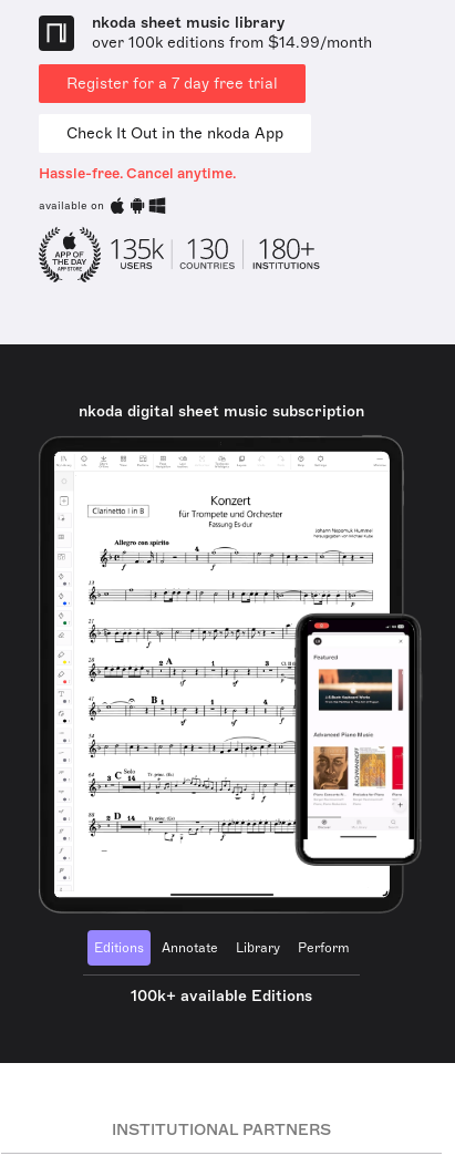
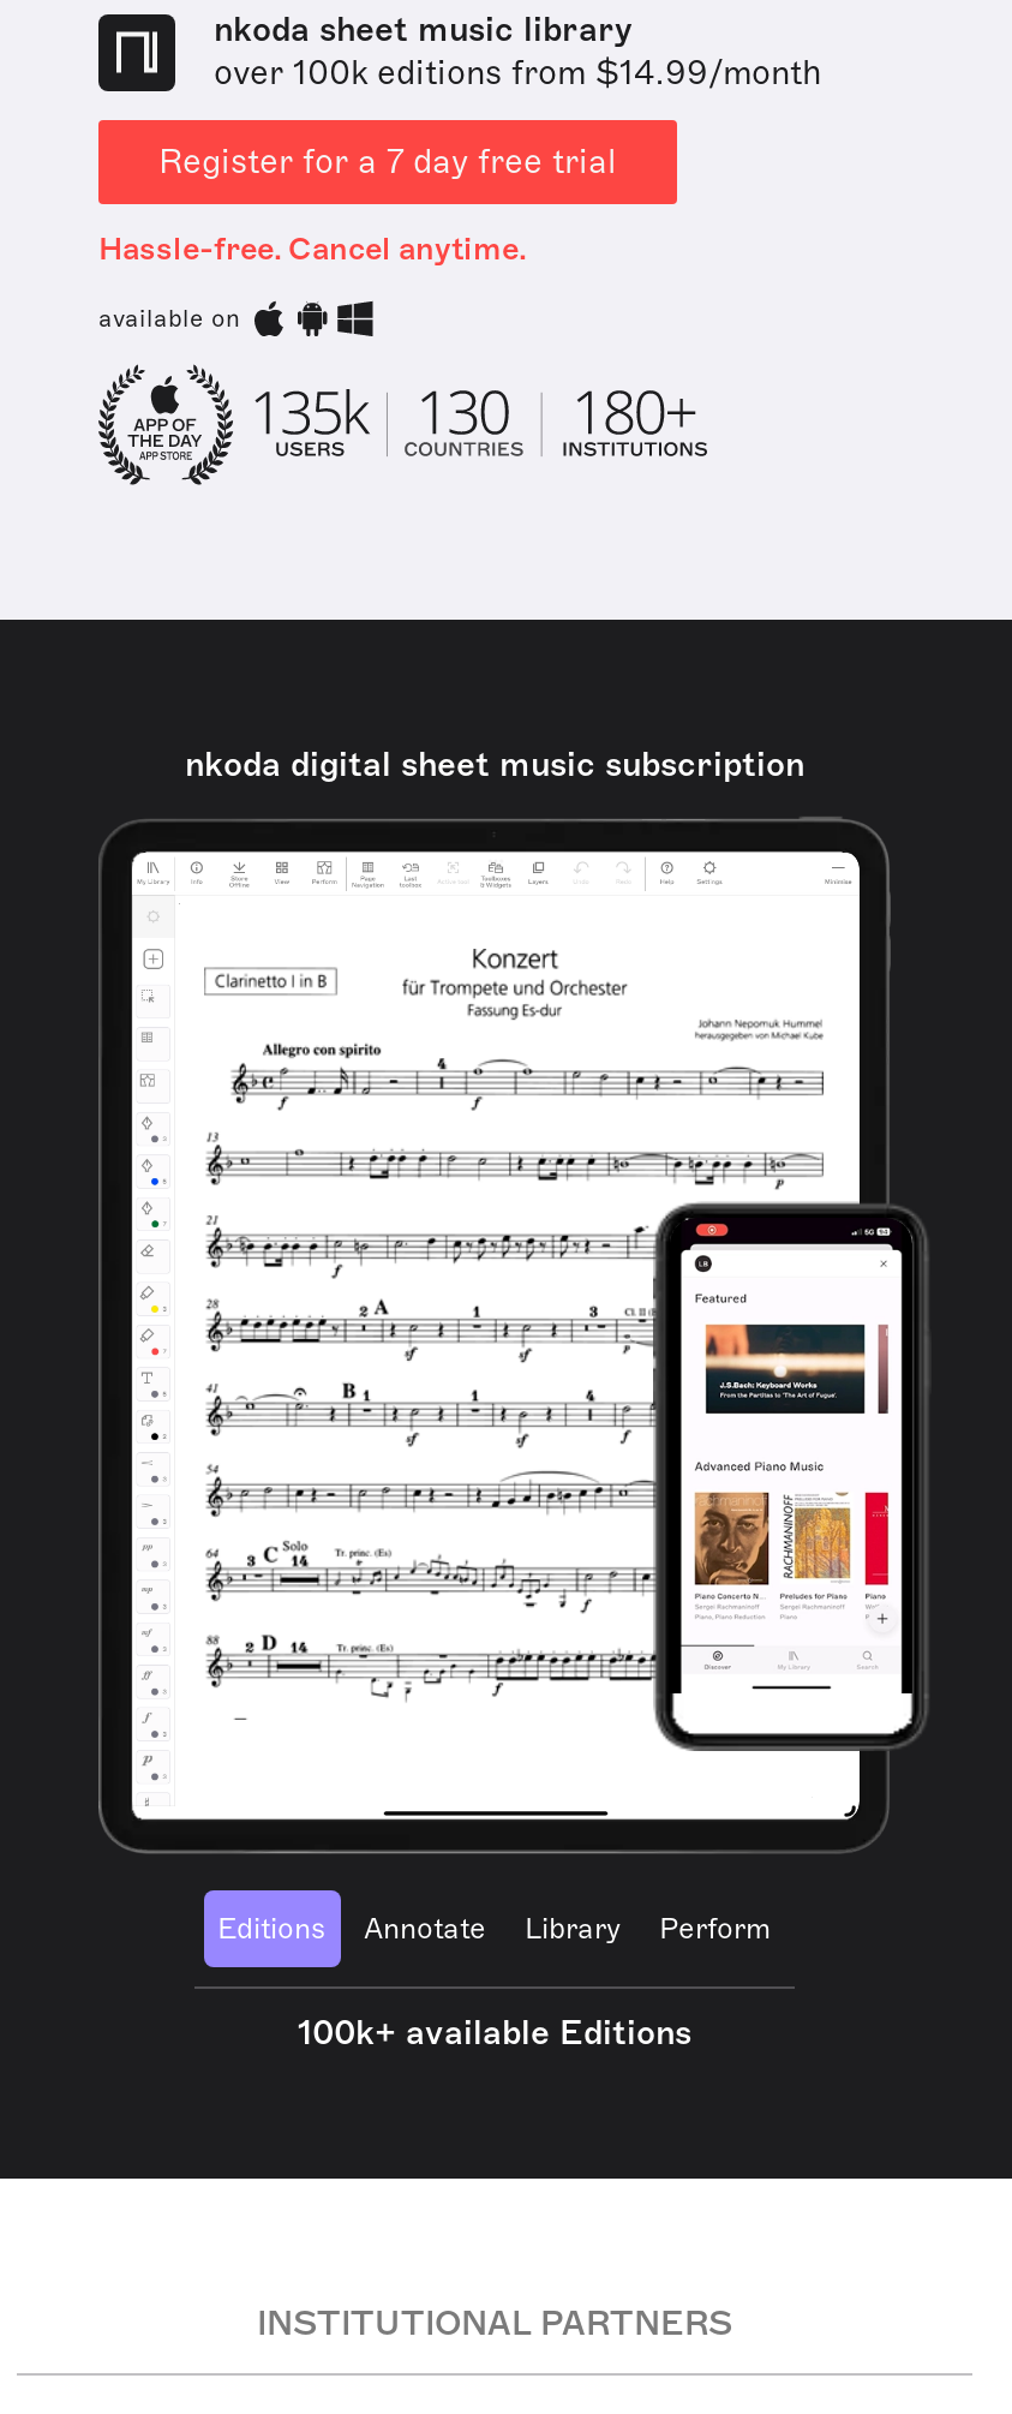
- Check It Out in the nkoda App
